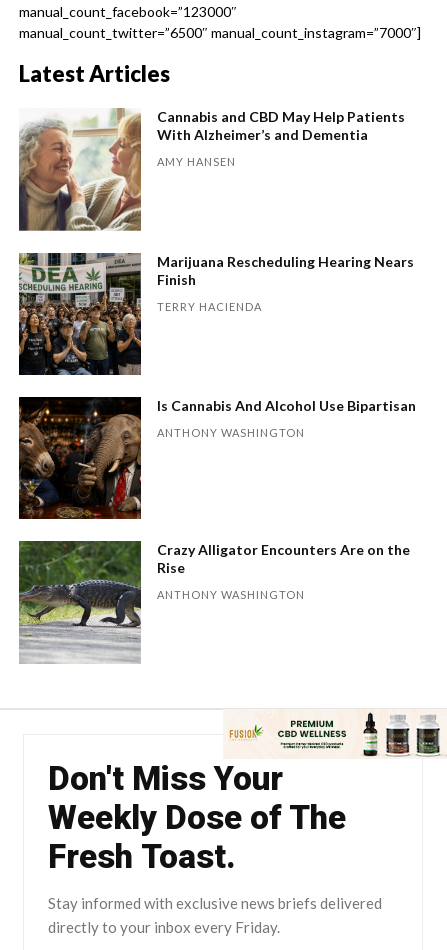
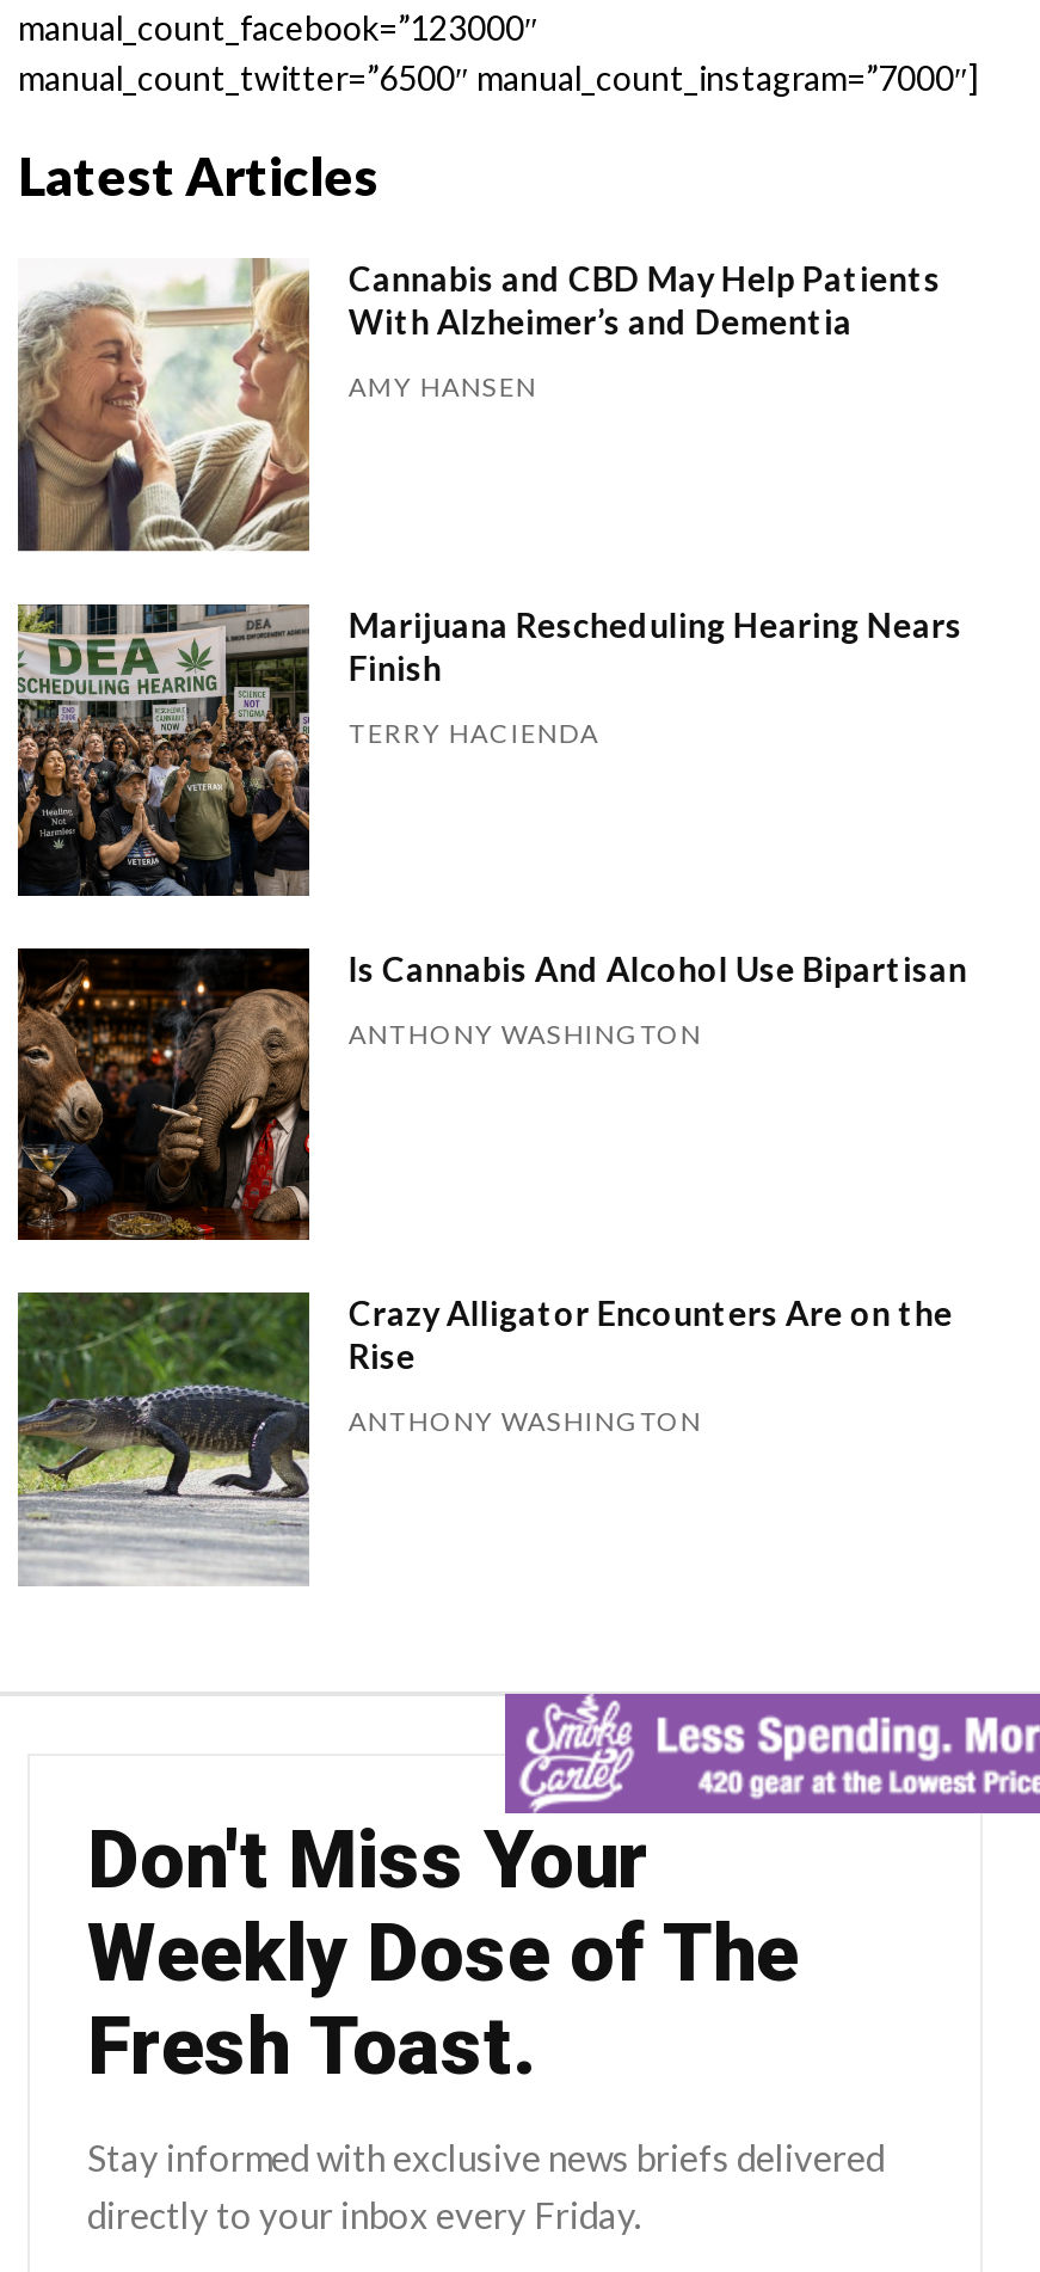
- [image]
+ [image]
